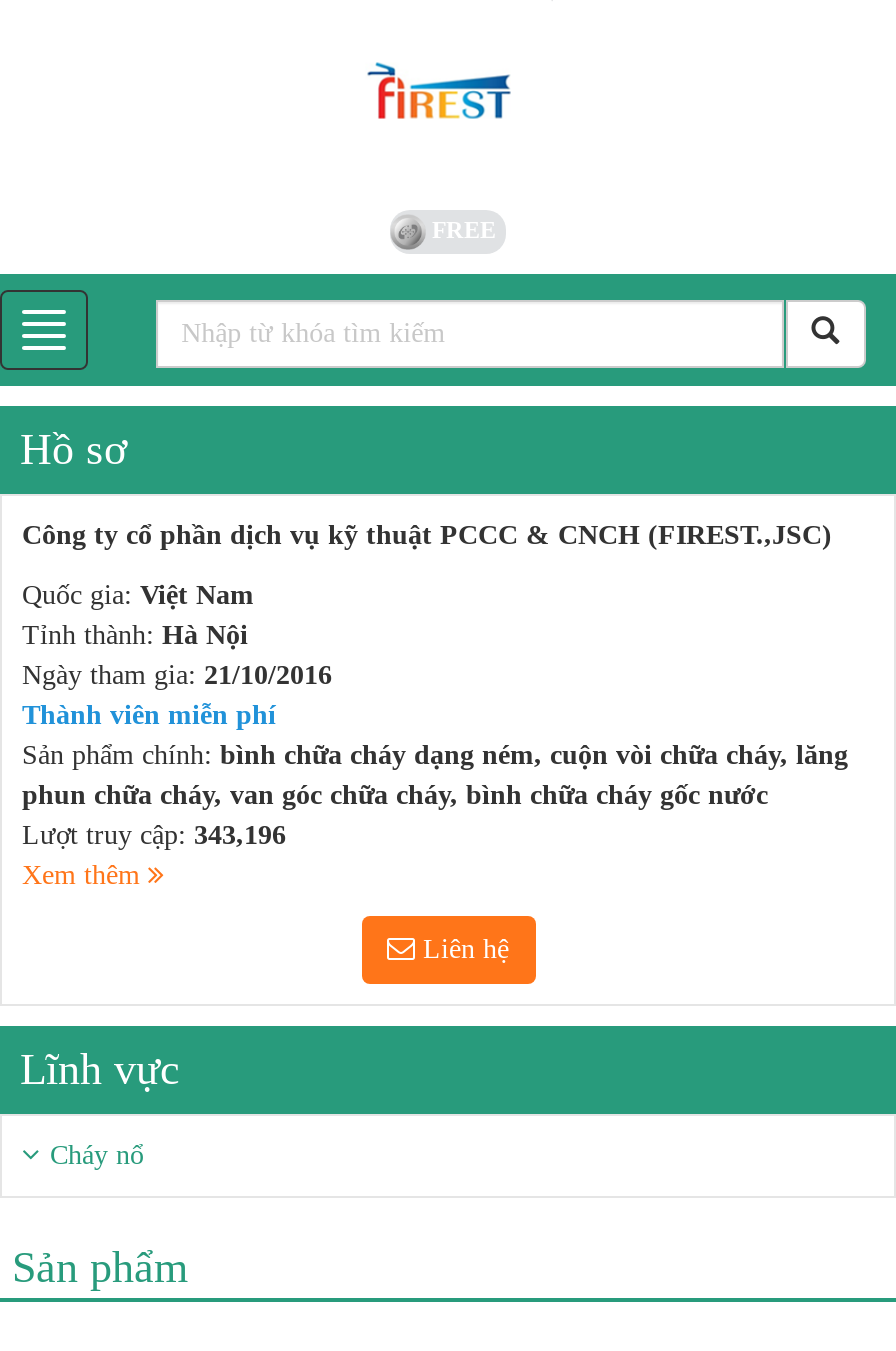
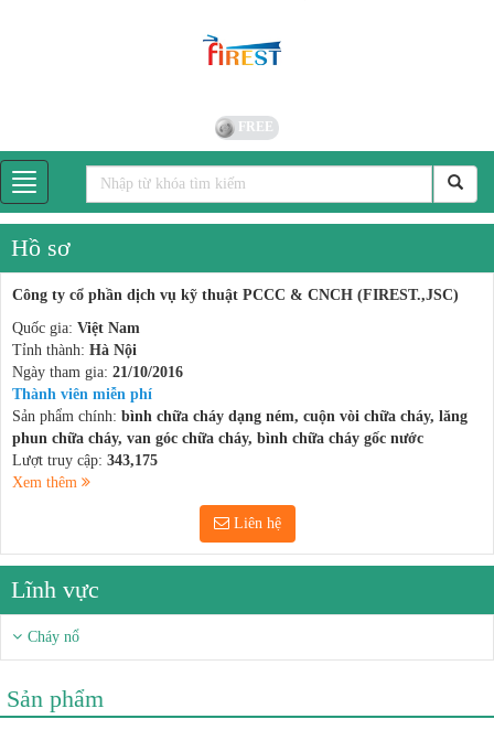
- Lượt truy cập: 343,196
+ Lượt truy cập: 343,175
